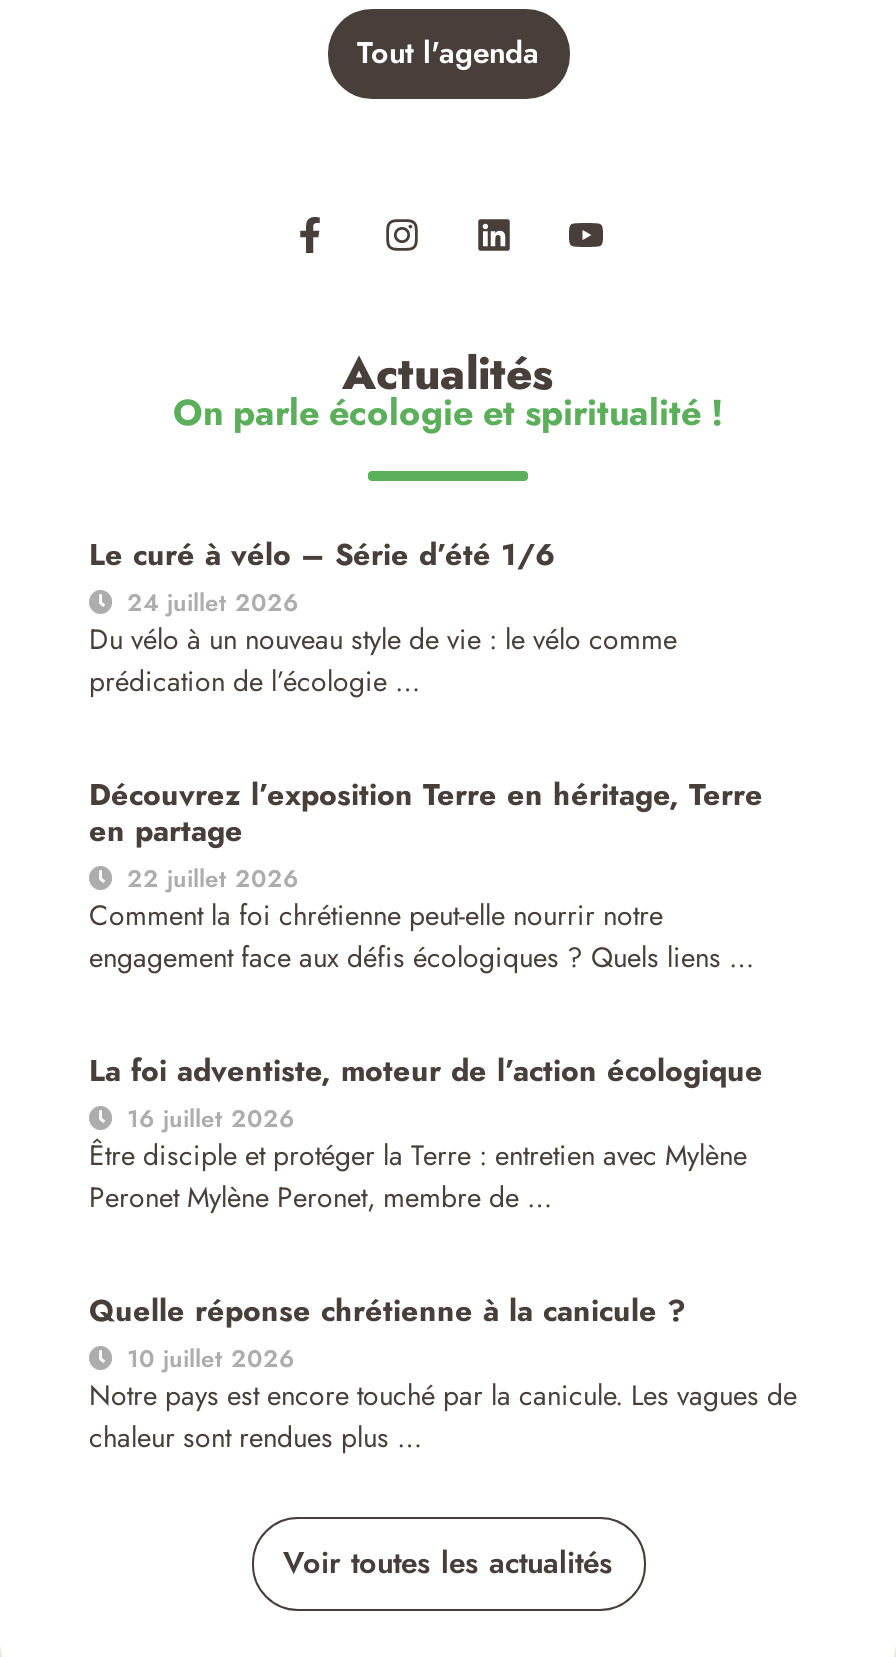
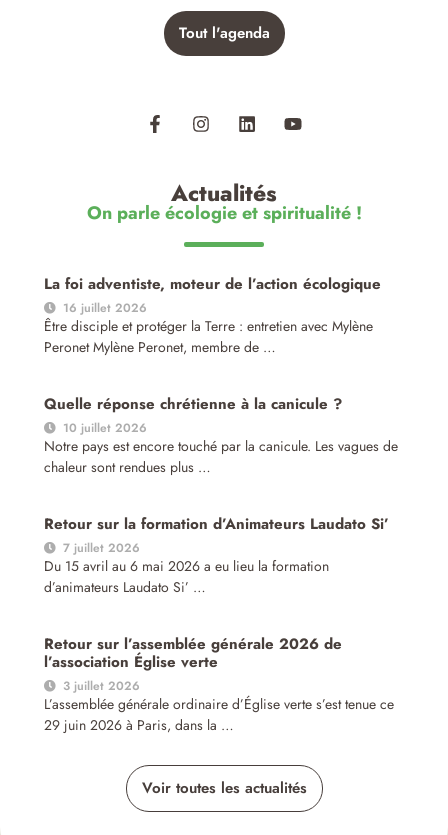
- Le curé à vélo – Série d’été 1/6
- 24 juillet 2026
- Du vélo à un nouveau style de vie : le vélo comme
- prédication de l’écologie …
- Découvrez l’exposition Terre en héritage, Terre
- en partage
- 22 juillet 2026
- Comment la foi chrétienne peut-elle nourrir notre
- engagement face aux défis écologiques ? Quels liens …

moved up: La foi adventiste, moteur de l’action écologique | 16 juillet 2026 | Être disciple et protéger la Terre : entretien avec Mylène | Peronet Mylène Peronet, membre de … | Quelle réponse chrétienne à la canicule ? | 10 juillet 2026 | Notre pays est encore touché par la canicule. Les vagues de | chaleur sont rendues plus …

+ Retour sur la formation d’Animateurs Laudato Si’
+ 7 juillet 2026
+ Du 15 avril au 6 mai 2026 a eu lieu la formation
+ d’animateurs Laudato Si’ …
+ Retour sur l’assemblée générale 2026 de
+ l’association Église verte
+ 3 juillet 2026
+ L’assemblée générale ordinaire d’Église verte s’est tenue ce
+ 29 juin 2026 à Paris, dans la …
